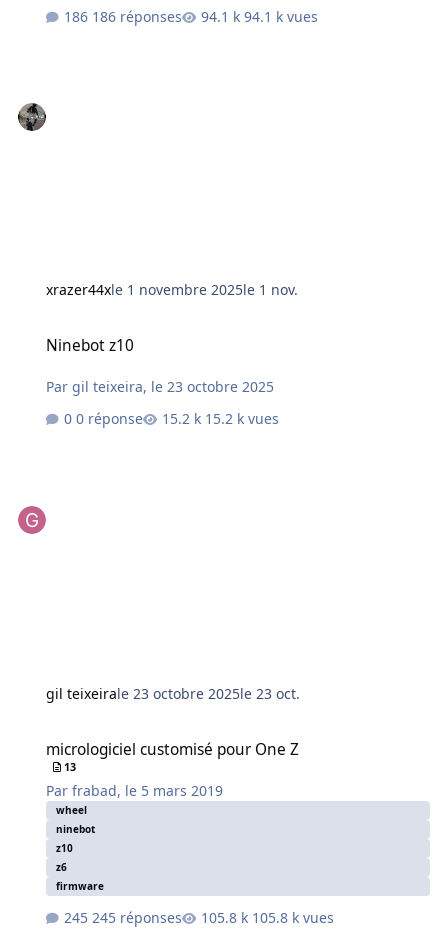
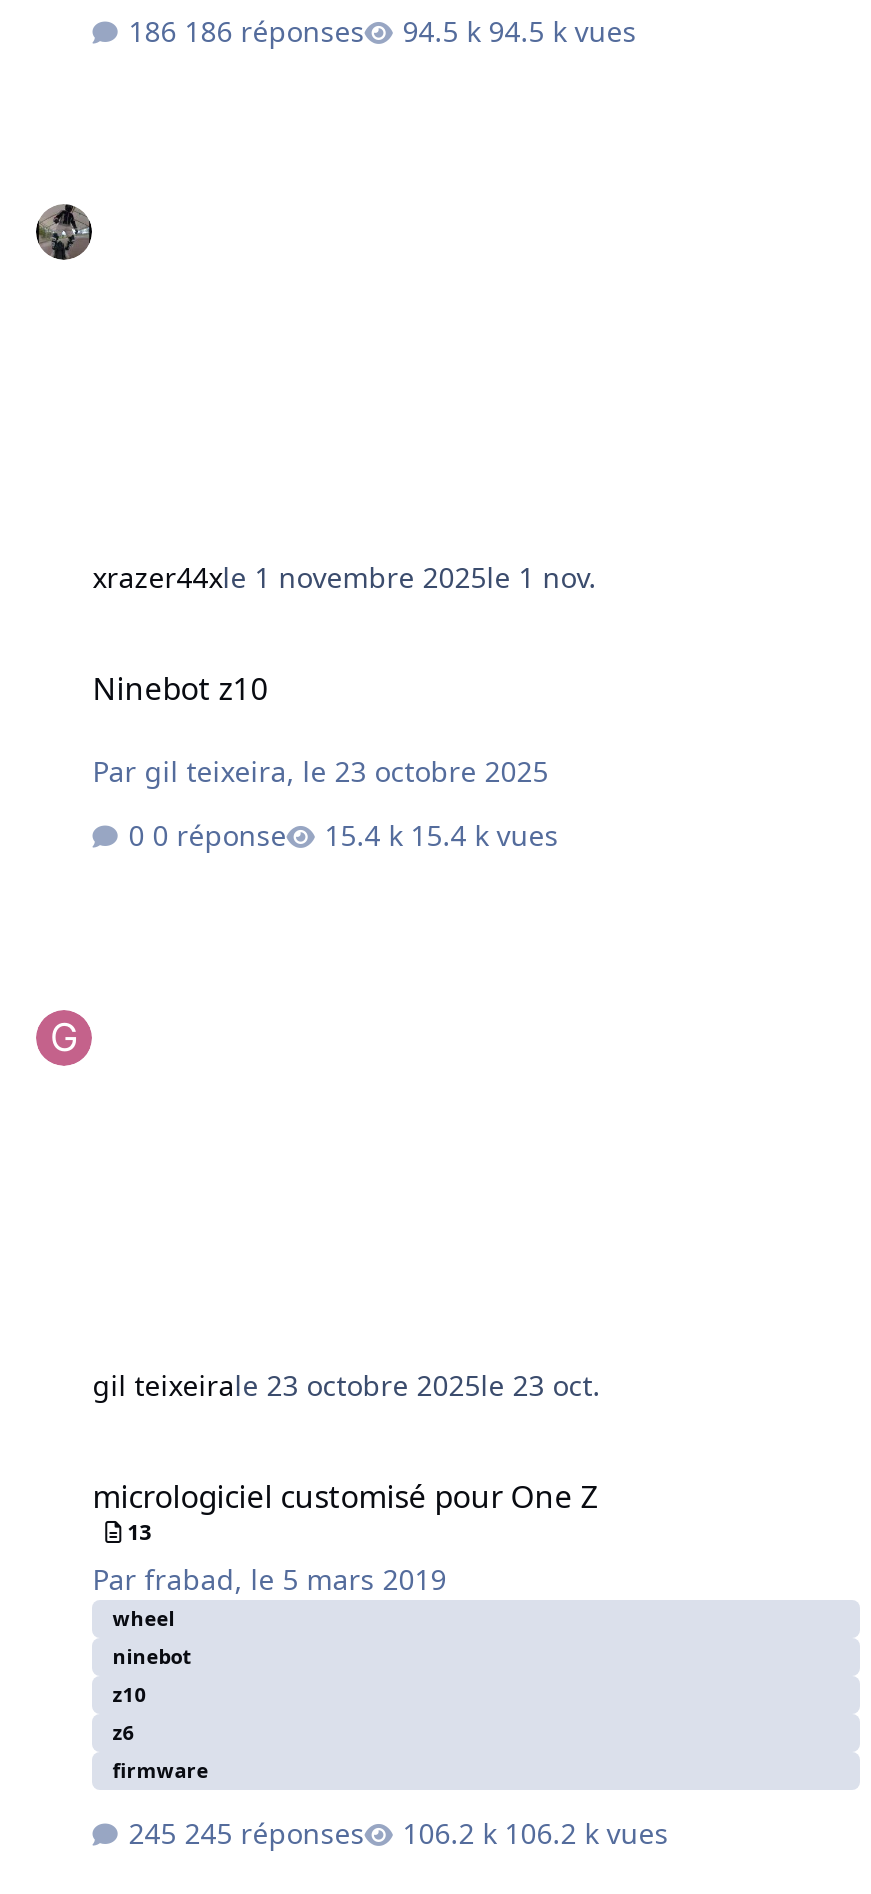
- 94.1 k vues
+ 94.5 k vues

- 15.2 k vues
+ 15.4 k vues

- 105.8 k vues
+ 106.2 k vues
